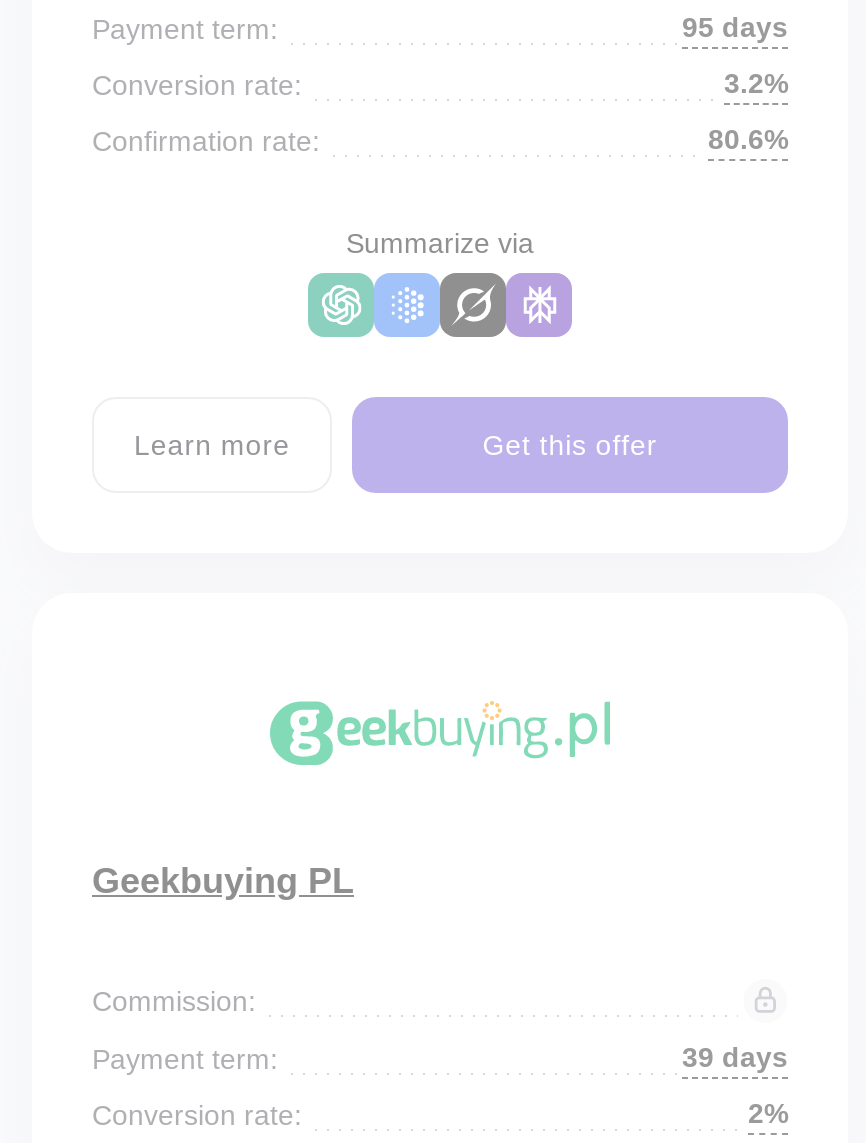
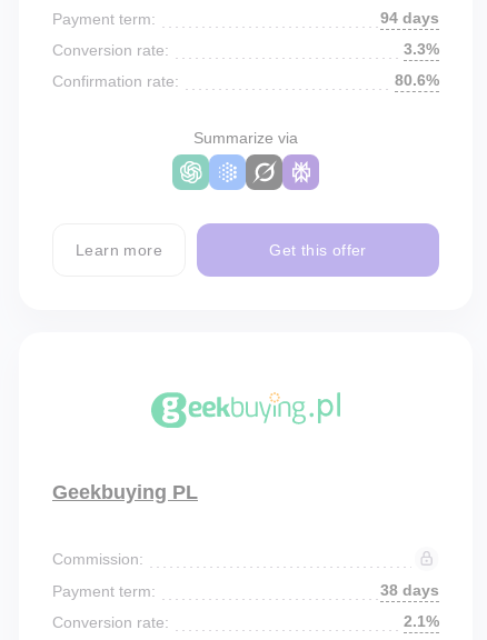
- 95 days
+ 94 days

- 3.2%
+ 3.3%

- 39 days
+ 38 days

- 2%
+ 2.1%
